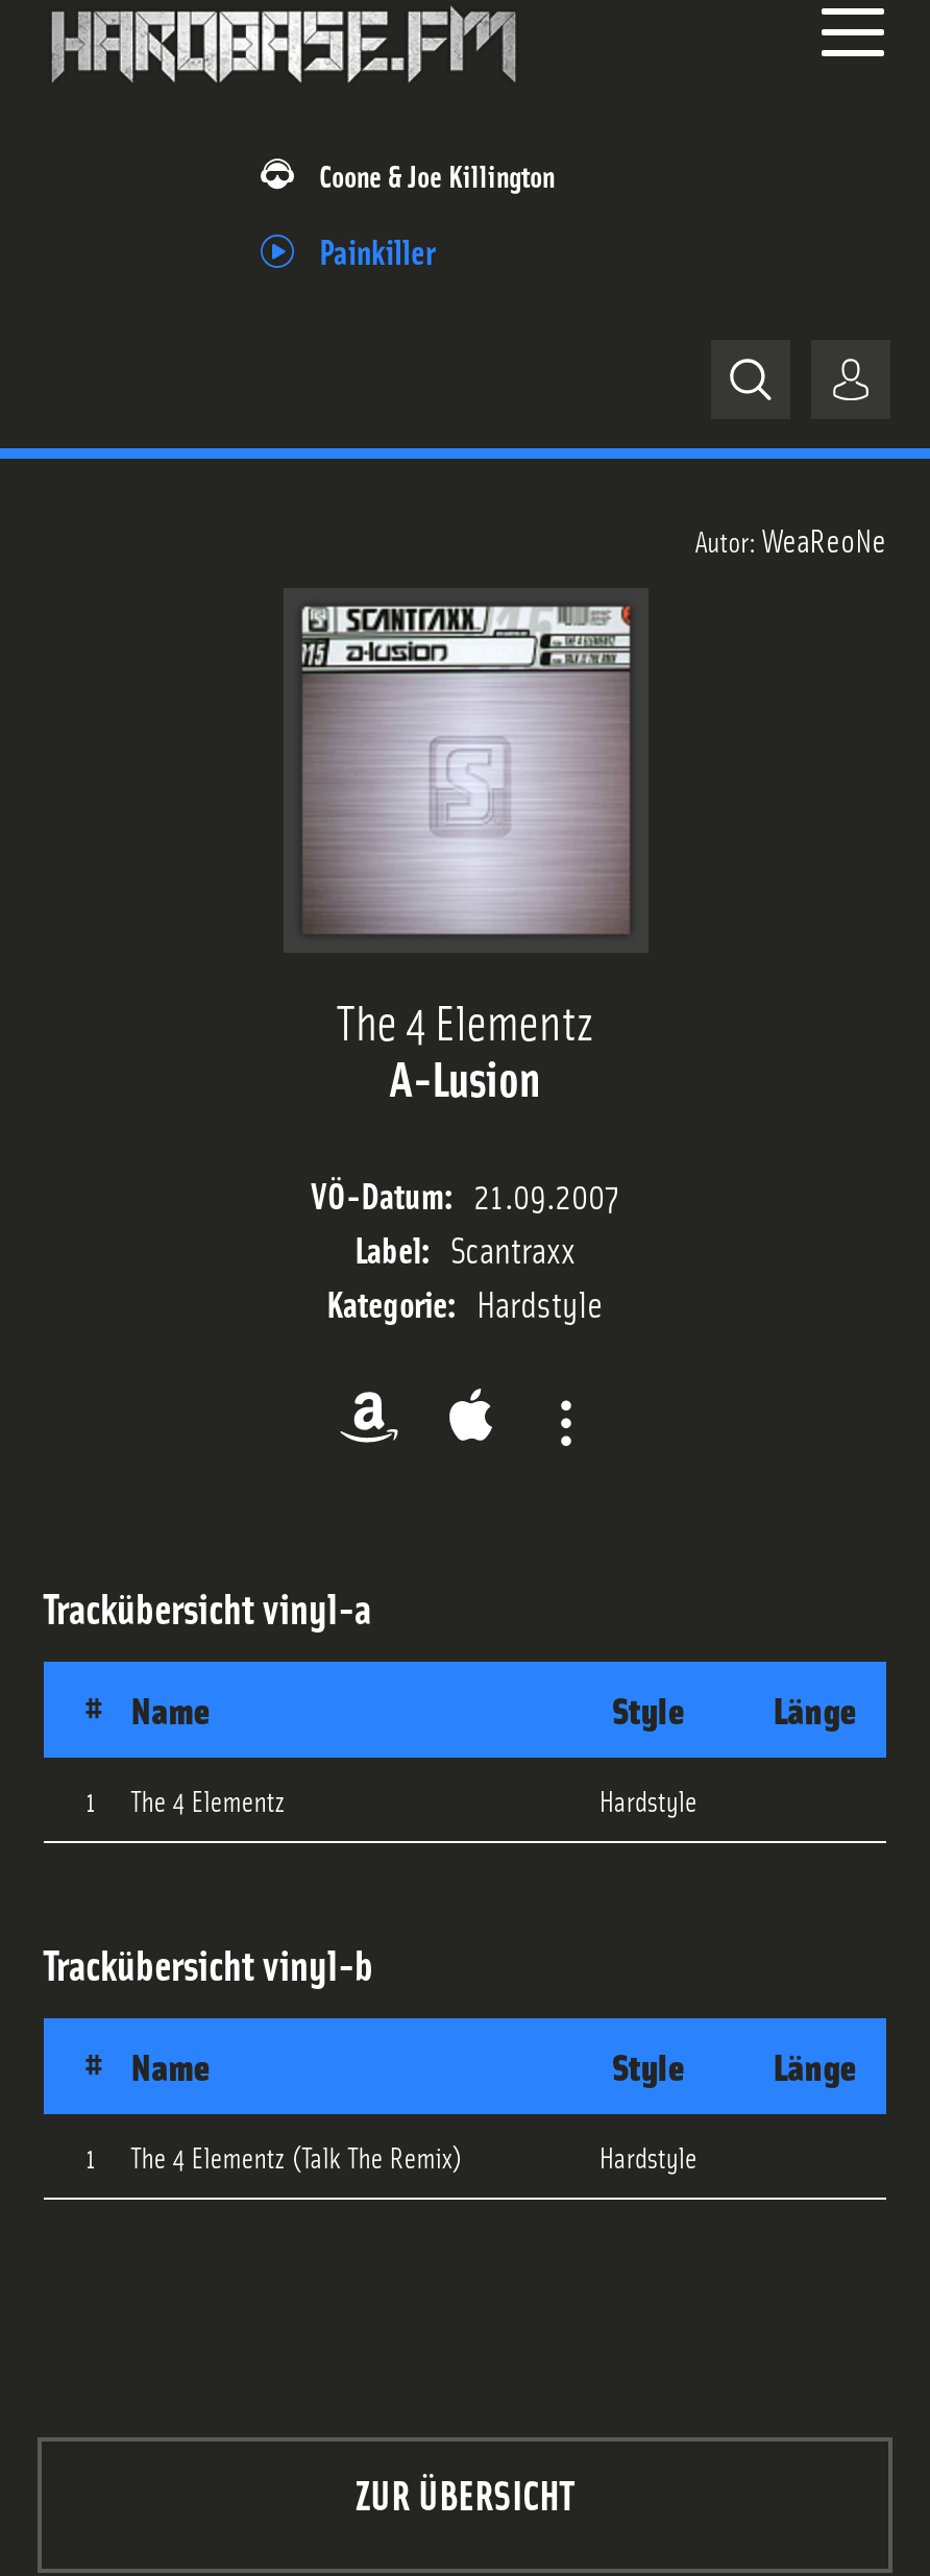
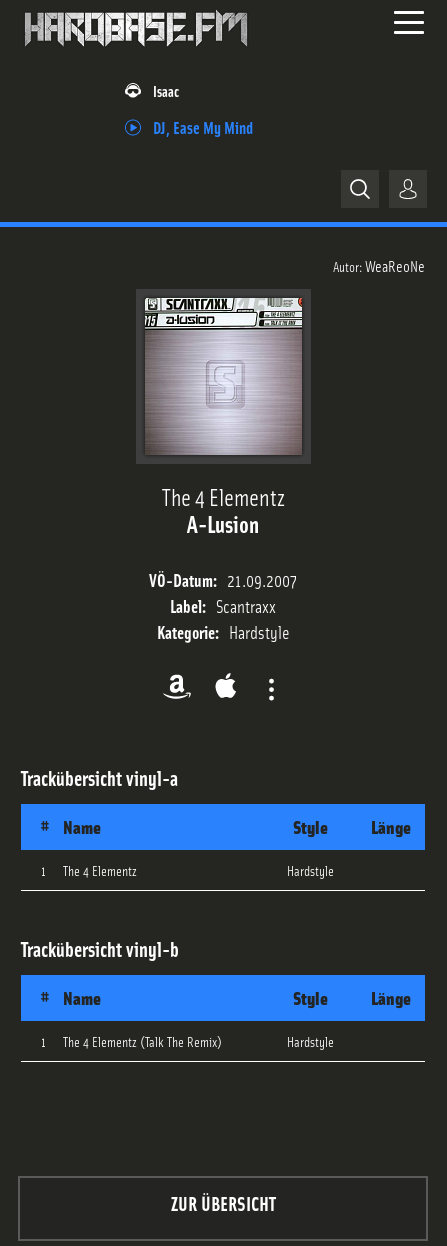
- Coone & Joe Killington
+ Isaac

- Painkiller
+ DJ, Ease My Mind
